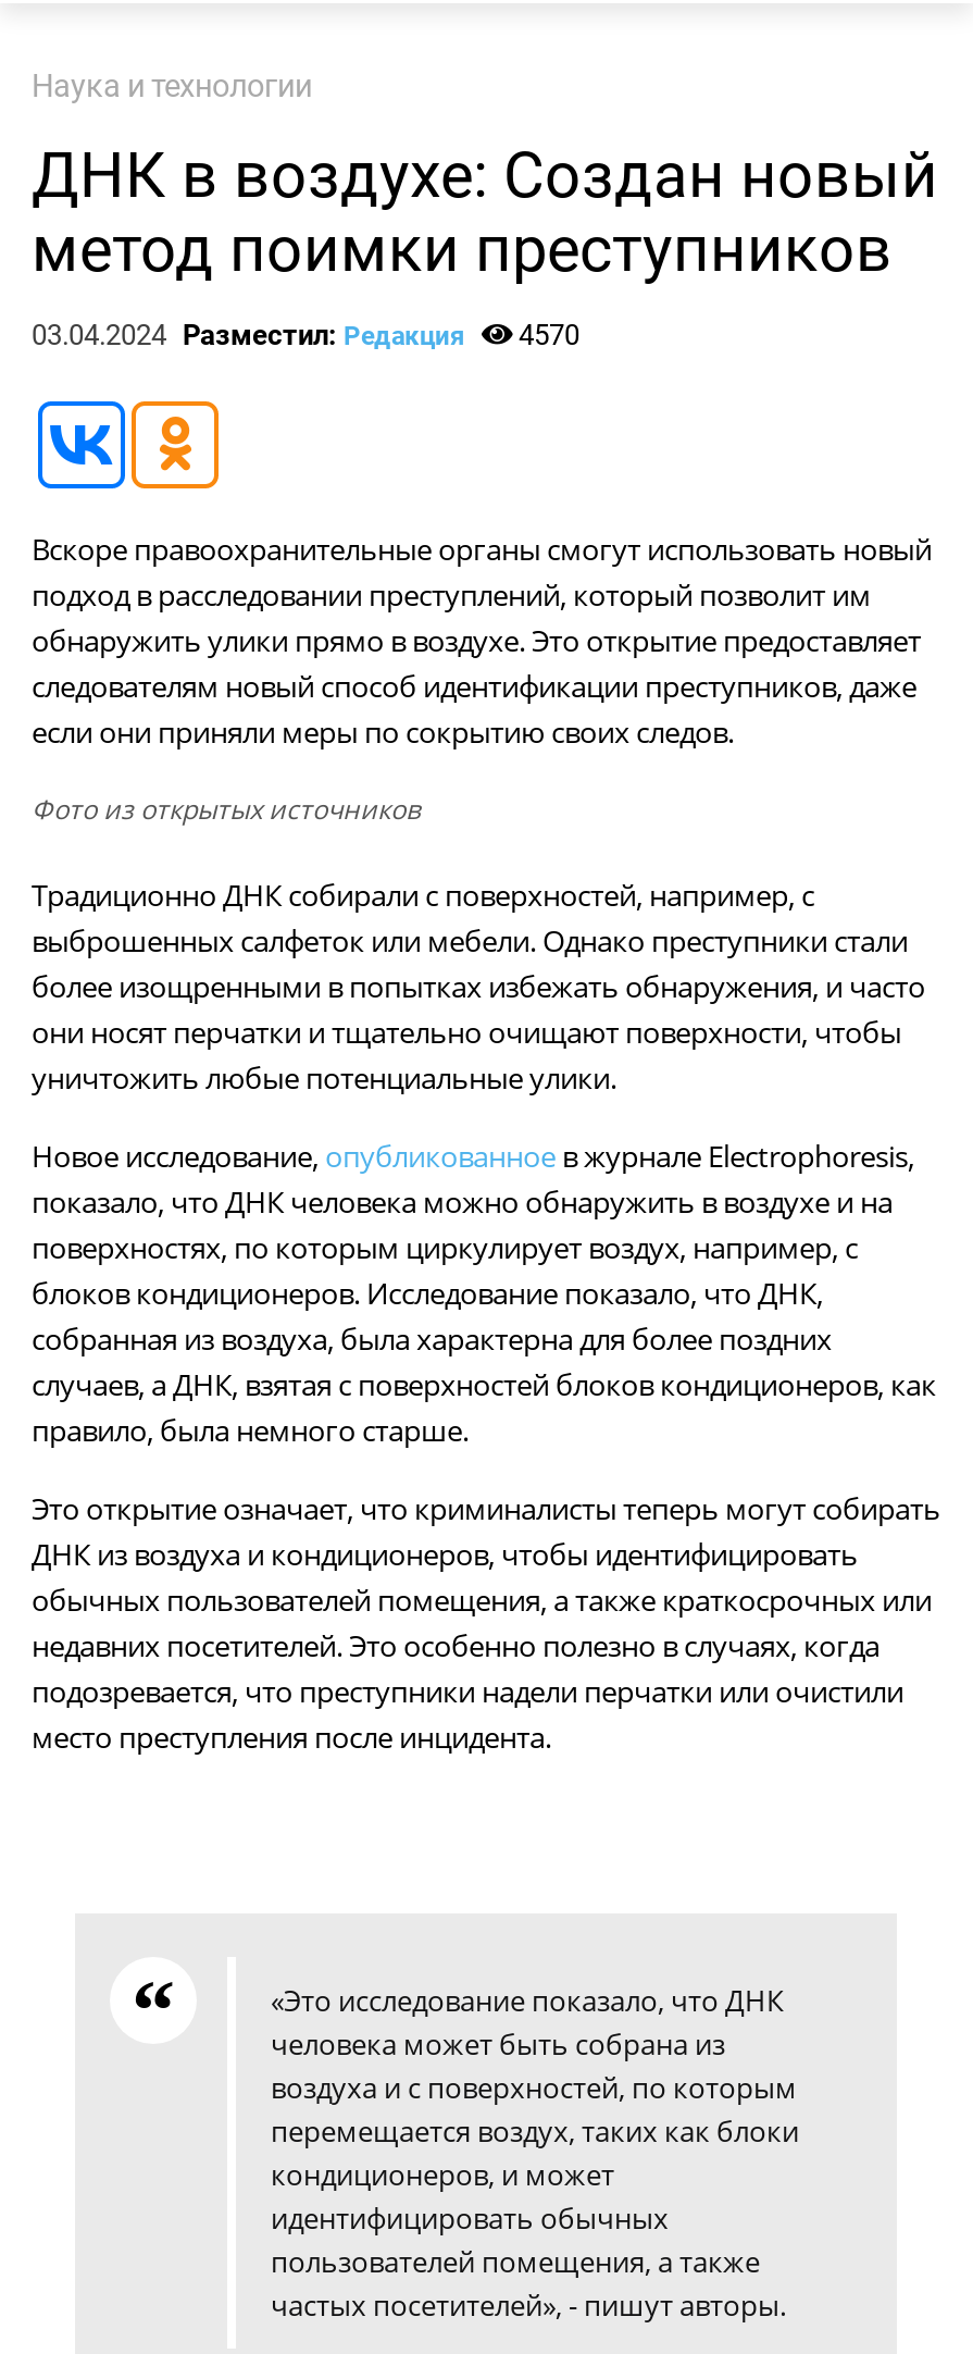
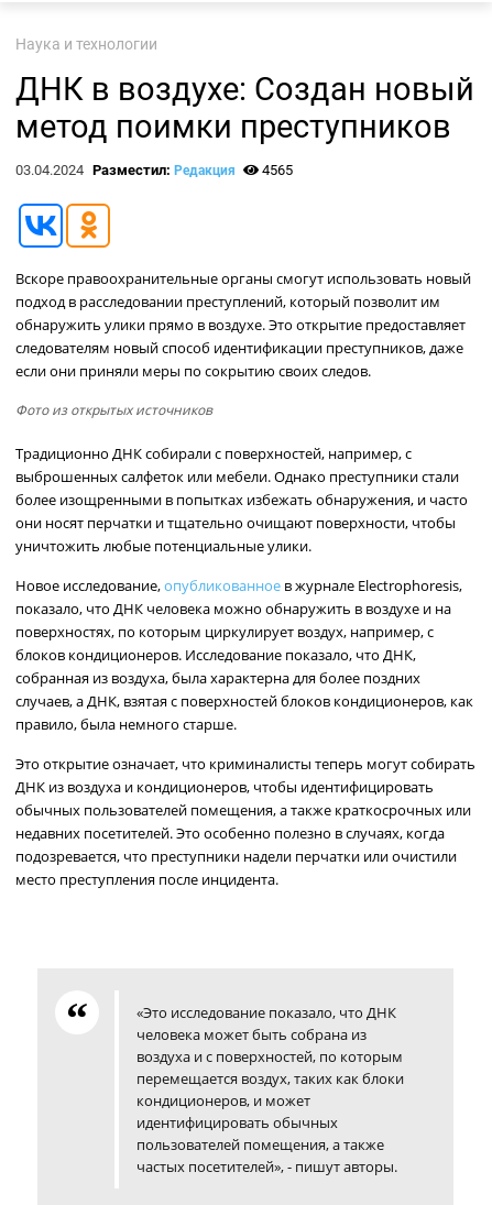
- 03.04.2024 Разместил: Редакция 4570
+ 03.04.2024 Разместил: Редакция 4565
